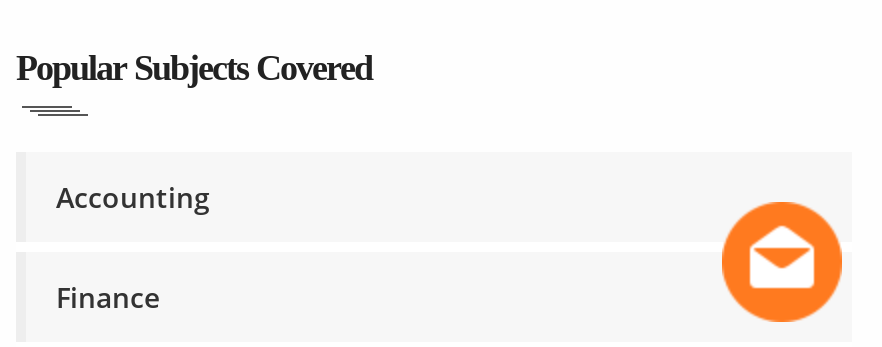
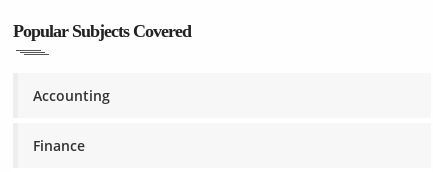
- [image]
